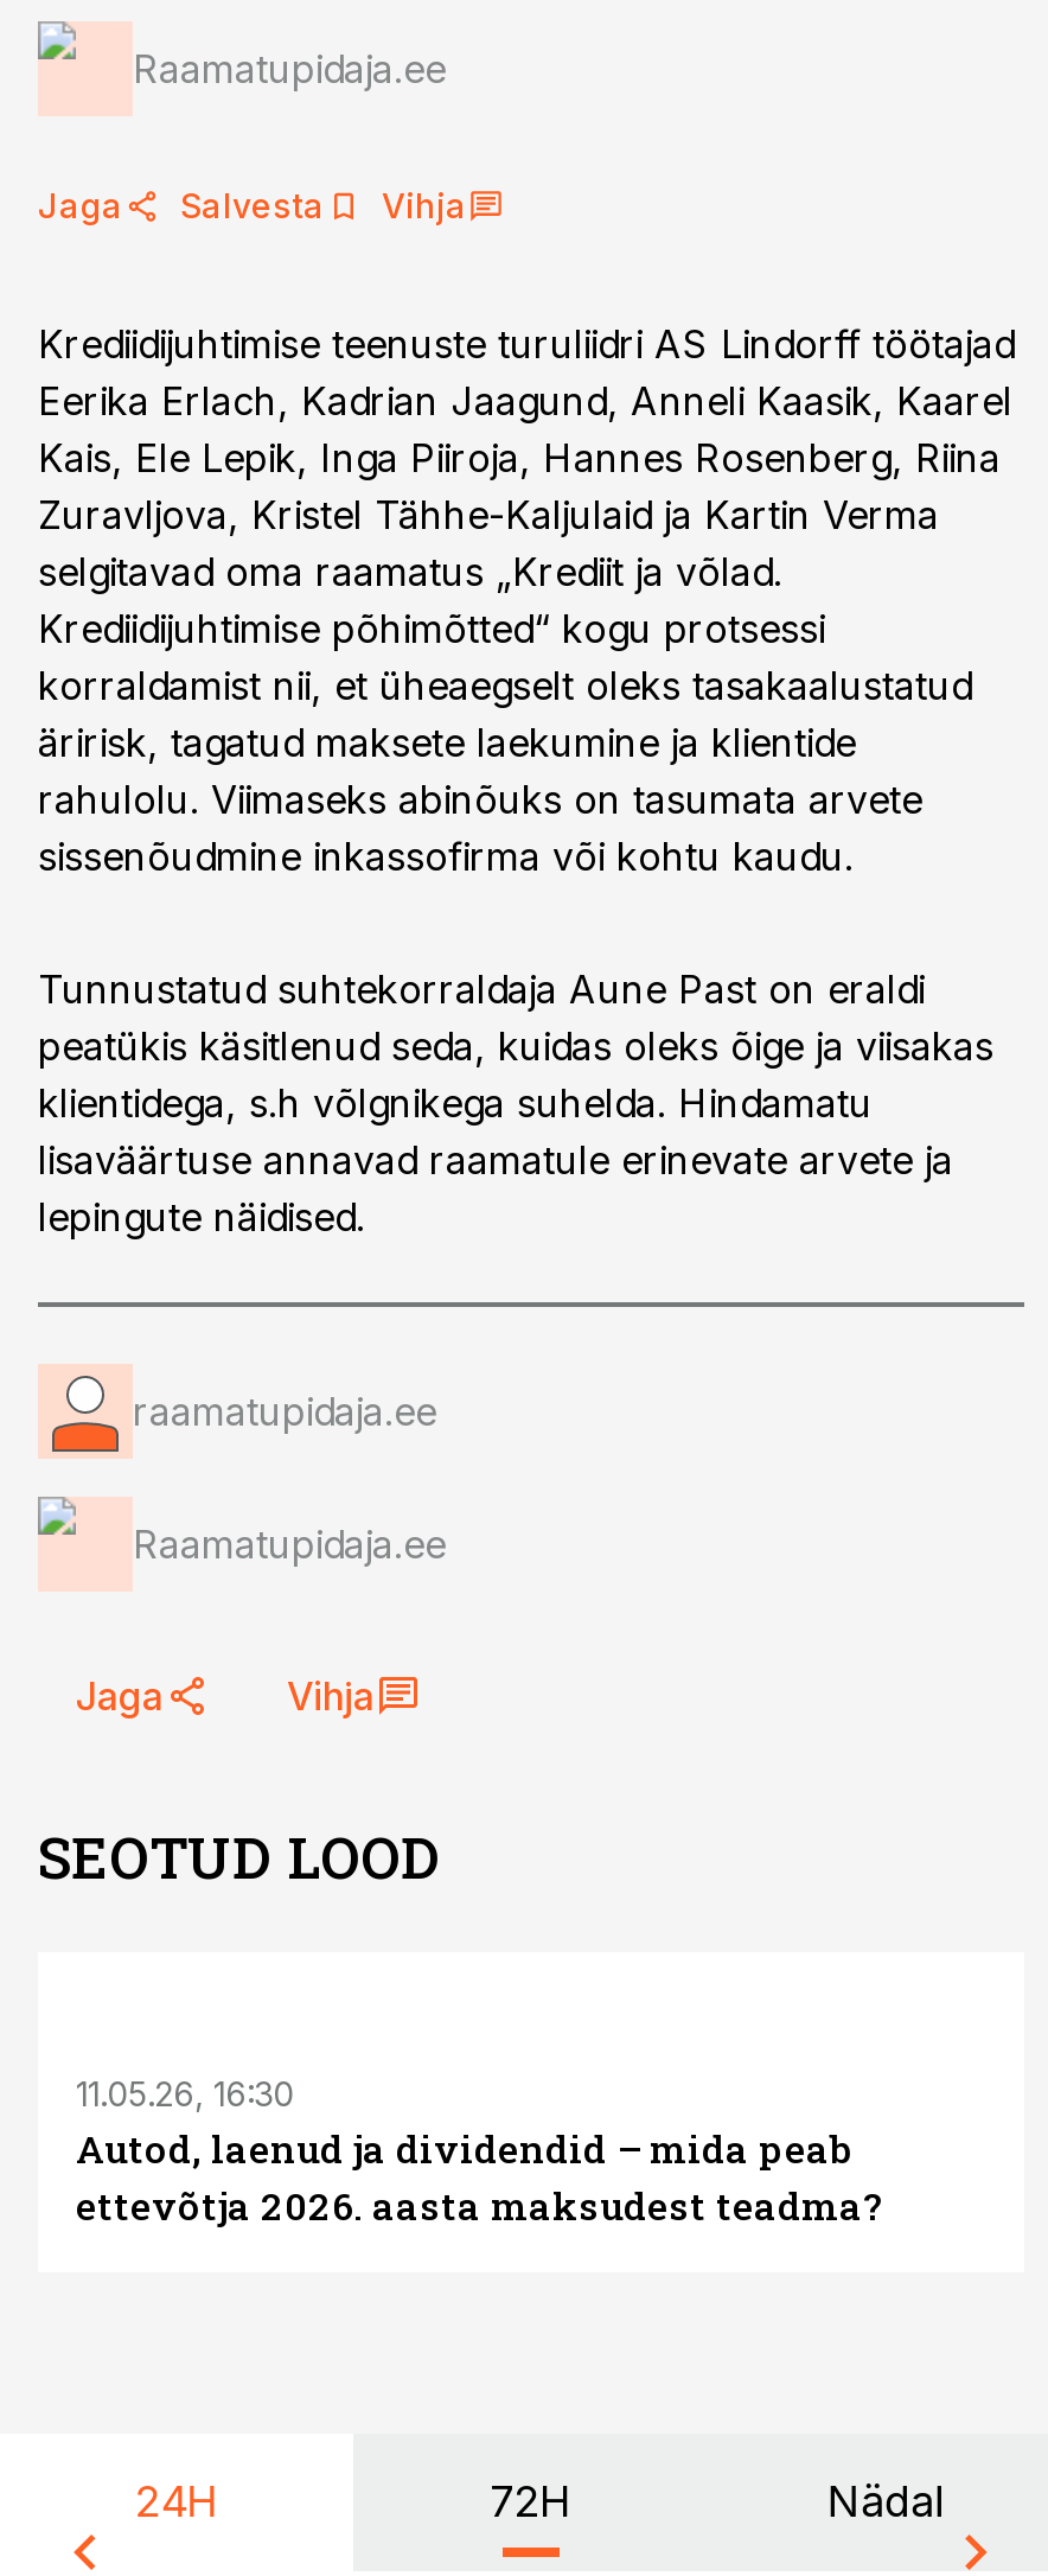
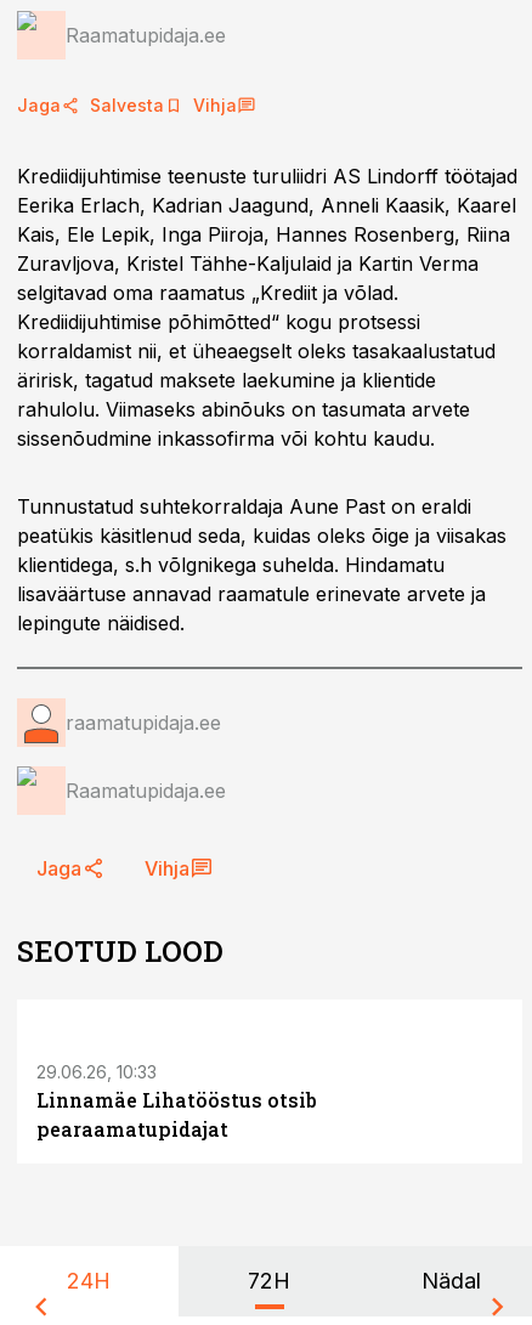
- 11.05.26, 16:30
- Autod, laenud ja dividendid – mida peab
- ettevõtja 2026. aasta maksudest teadma?
+ 29.06.26, 10:33
+ Linnamäe Lihatööstus otsib
+ pearaamatupidajat
